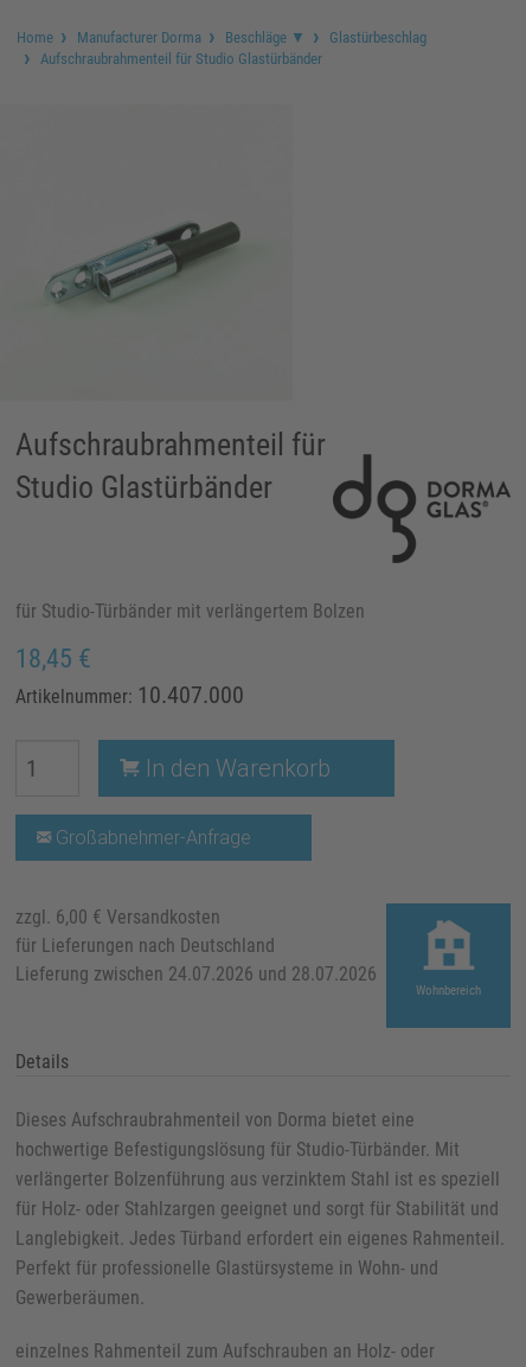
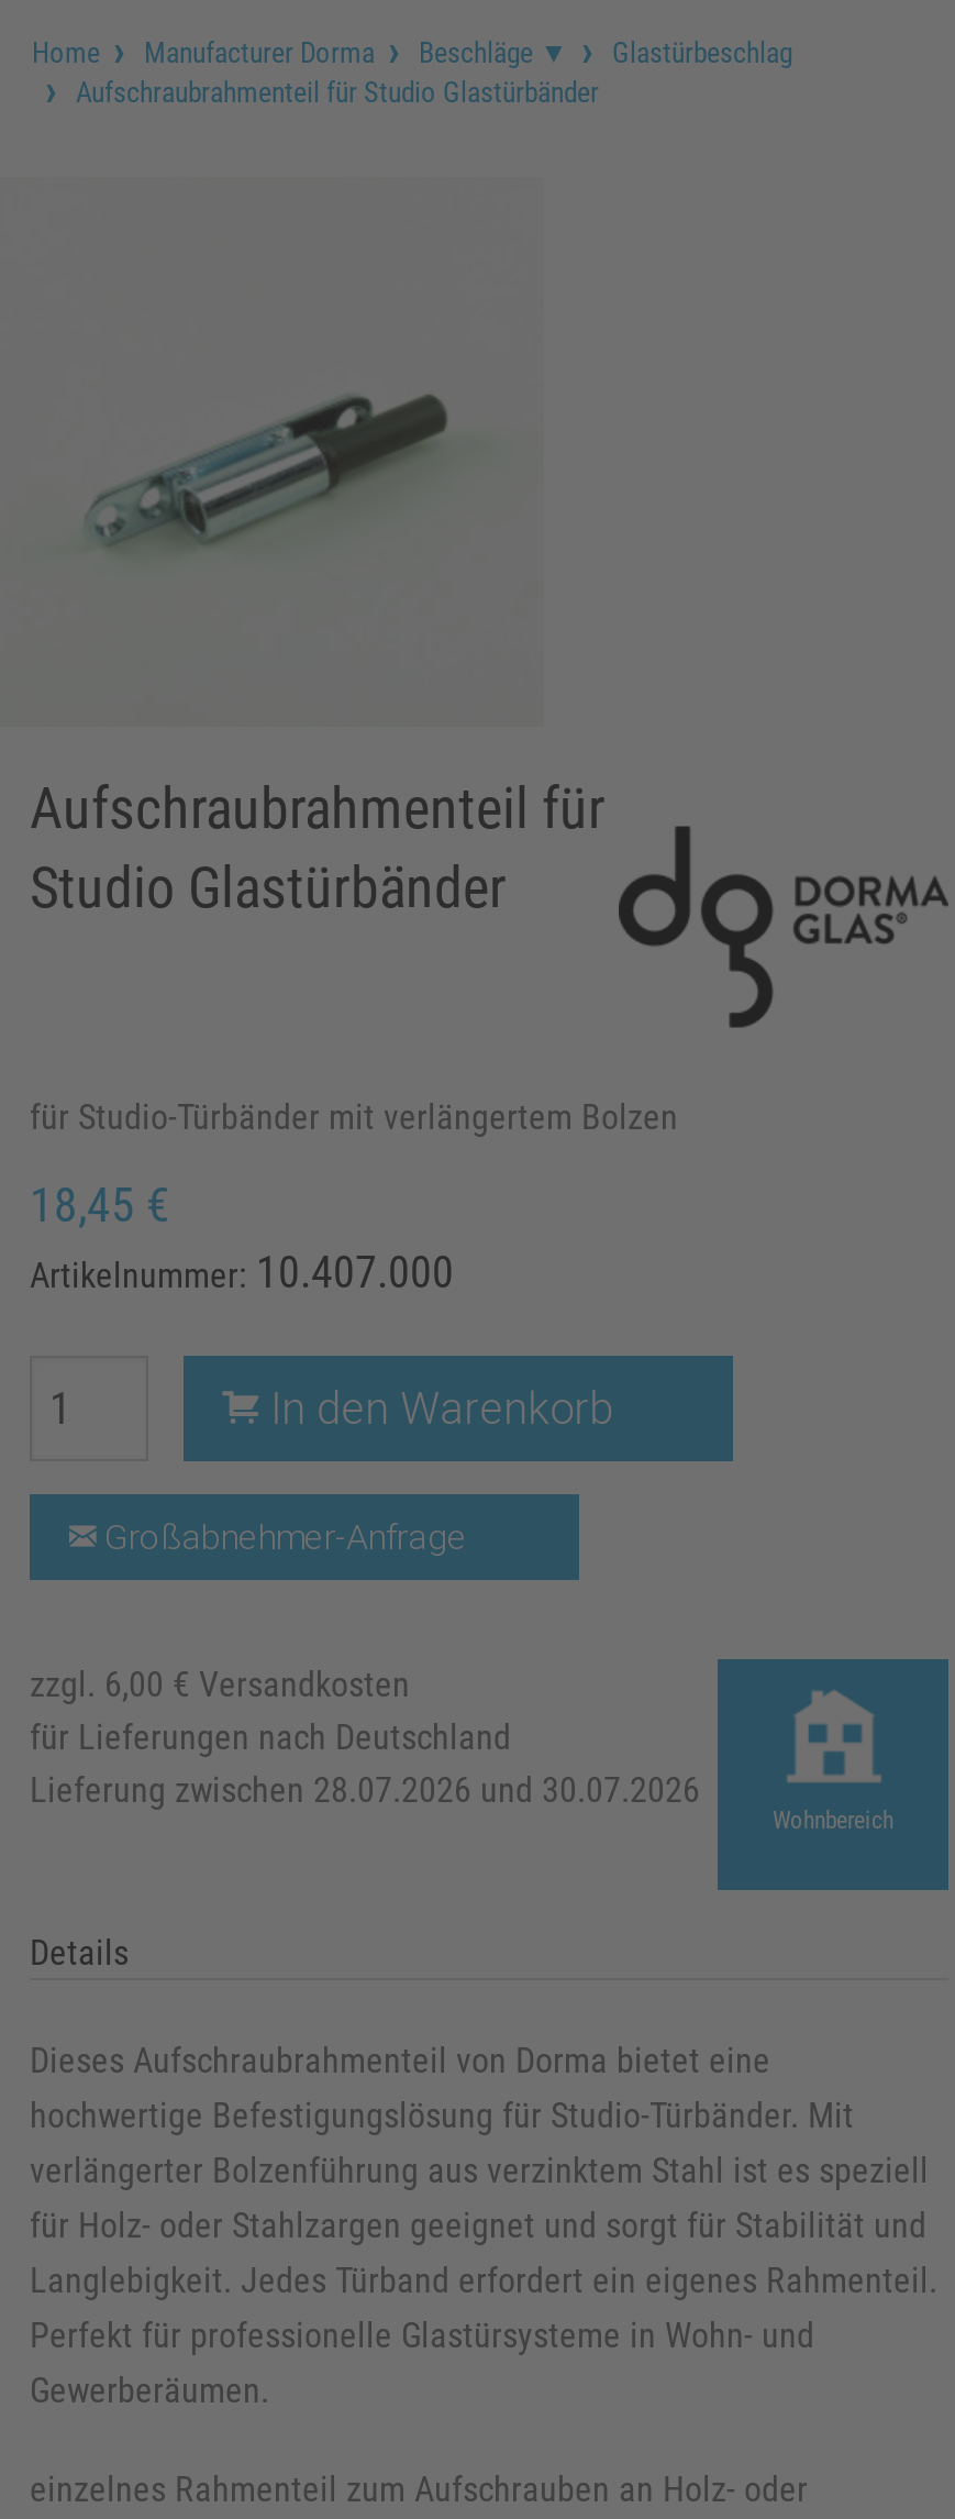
- Lieferung zwischen 24.07.2026 und 28.07.2026
+ Lieferung zwischen 28.07.2026 und 30.07.2026
